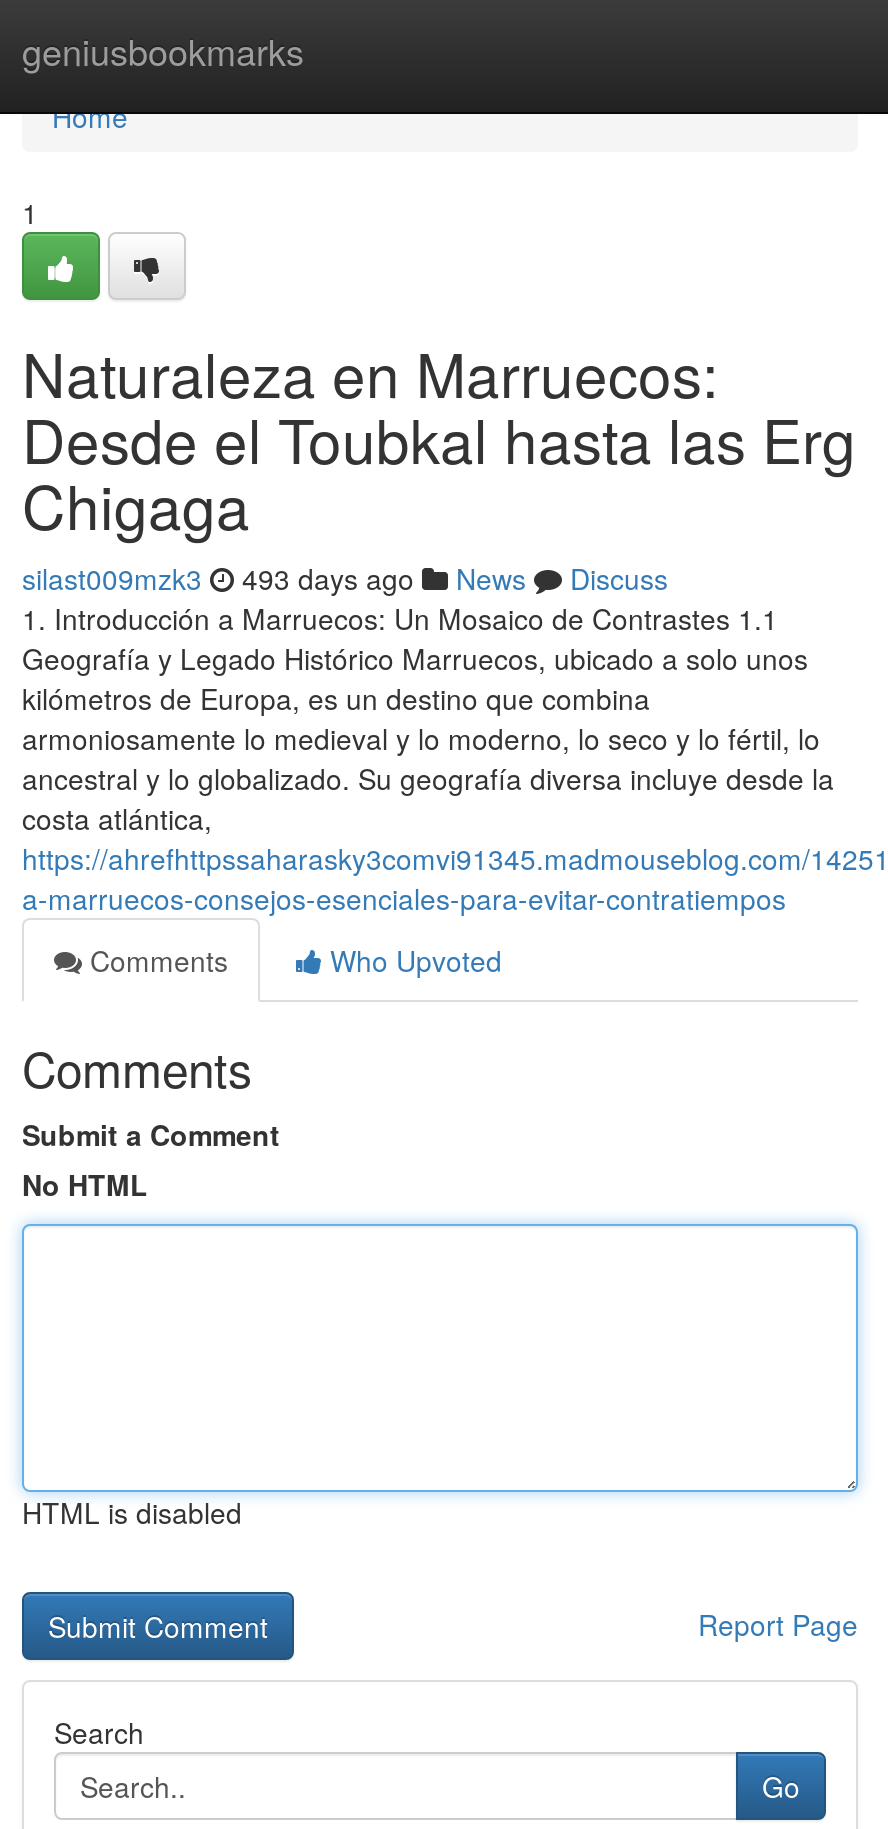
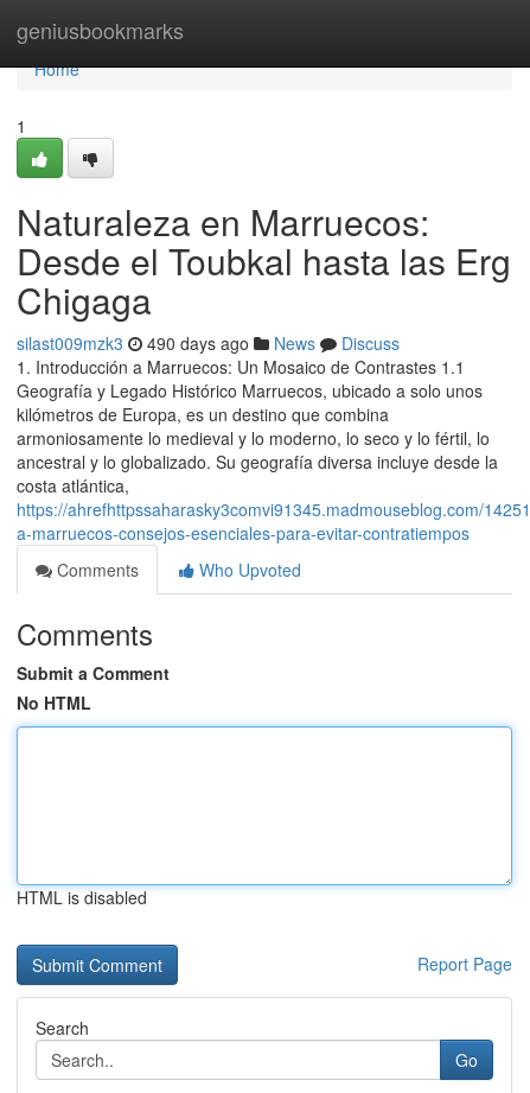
- silast009mzk3 493 days ago News Discuss
+ silast009mzk3 490 days ago News Discuss
